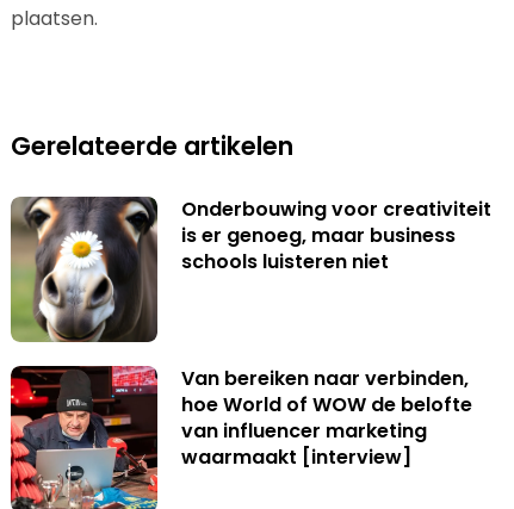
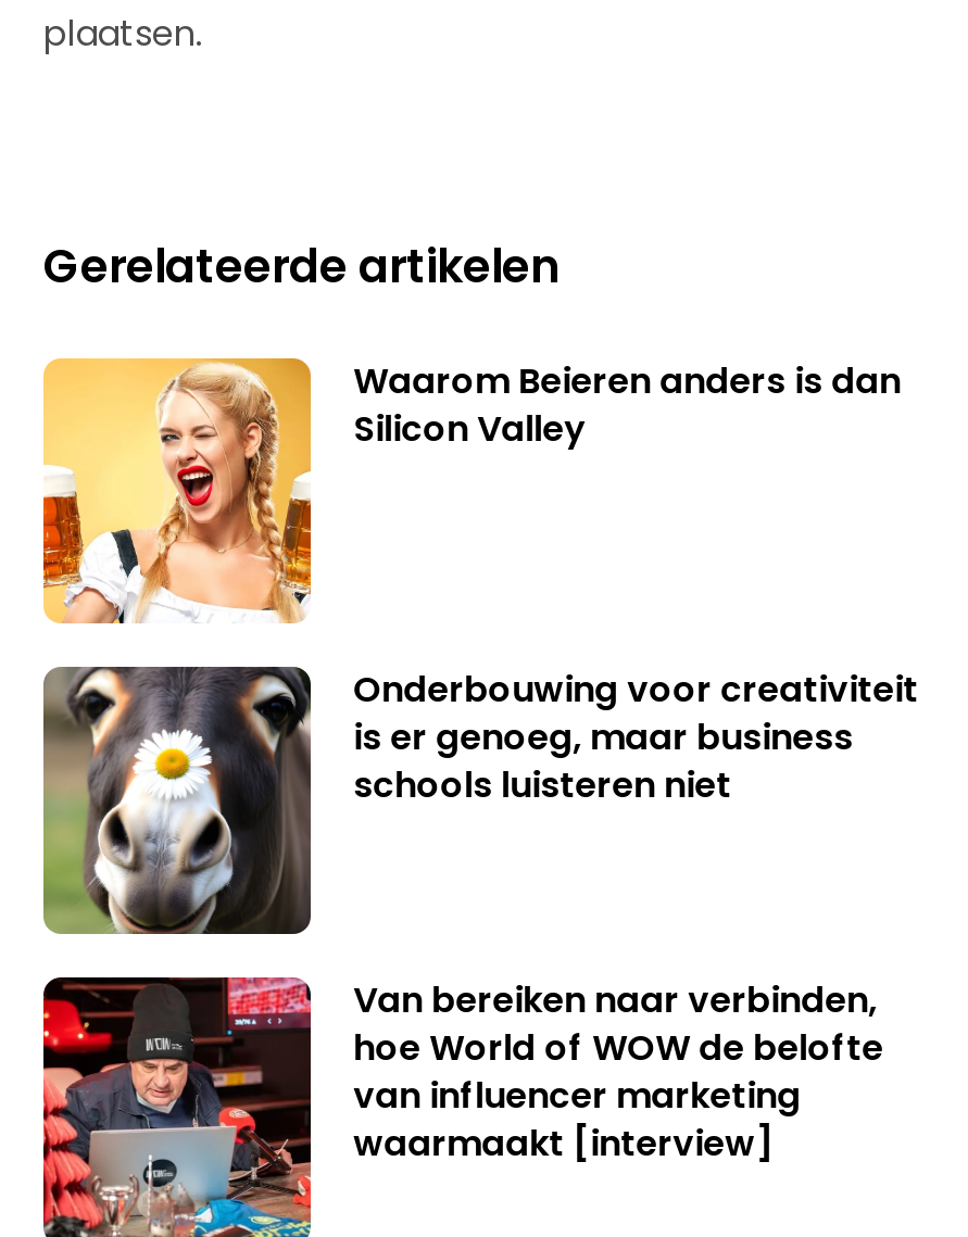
+ [image]
+ Waarom Beieren anders is dan
+ Silicon Valley
